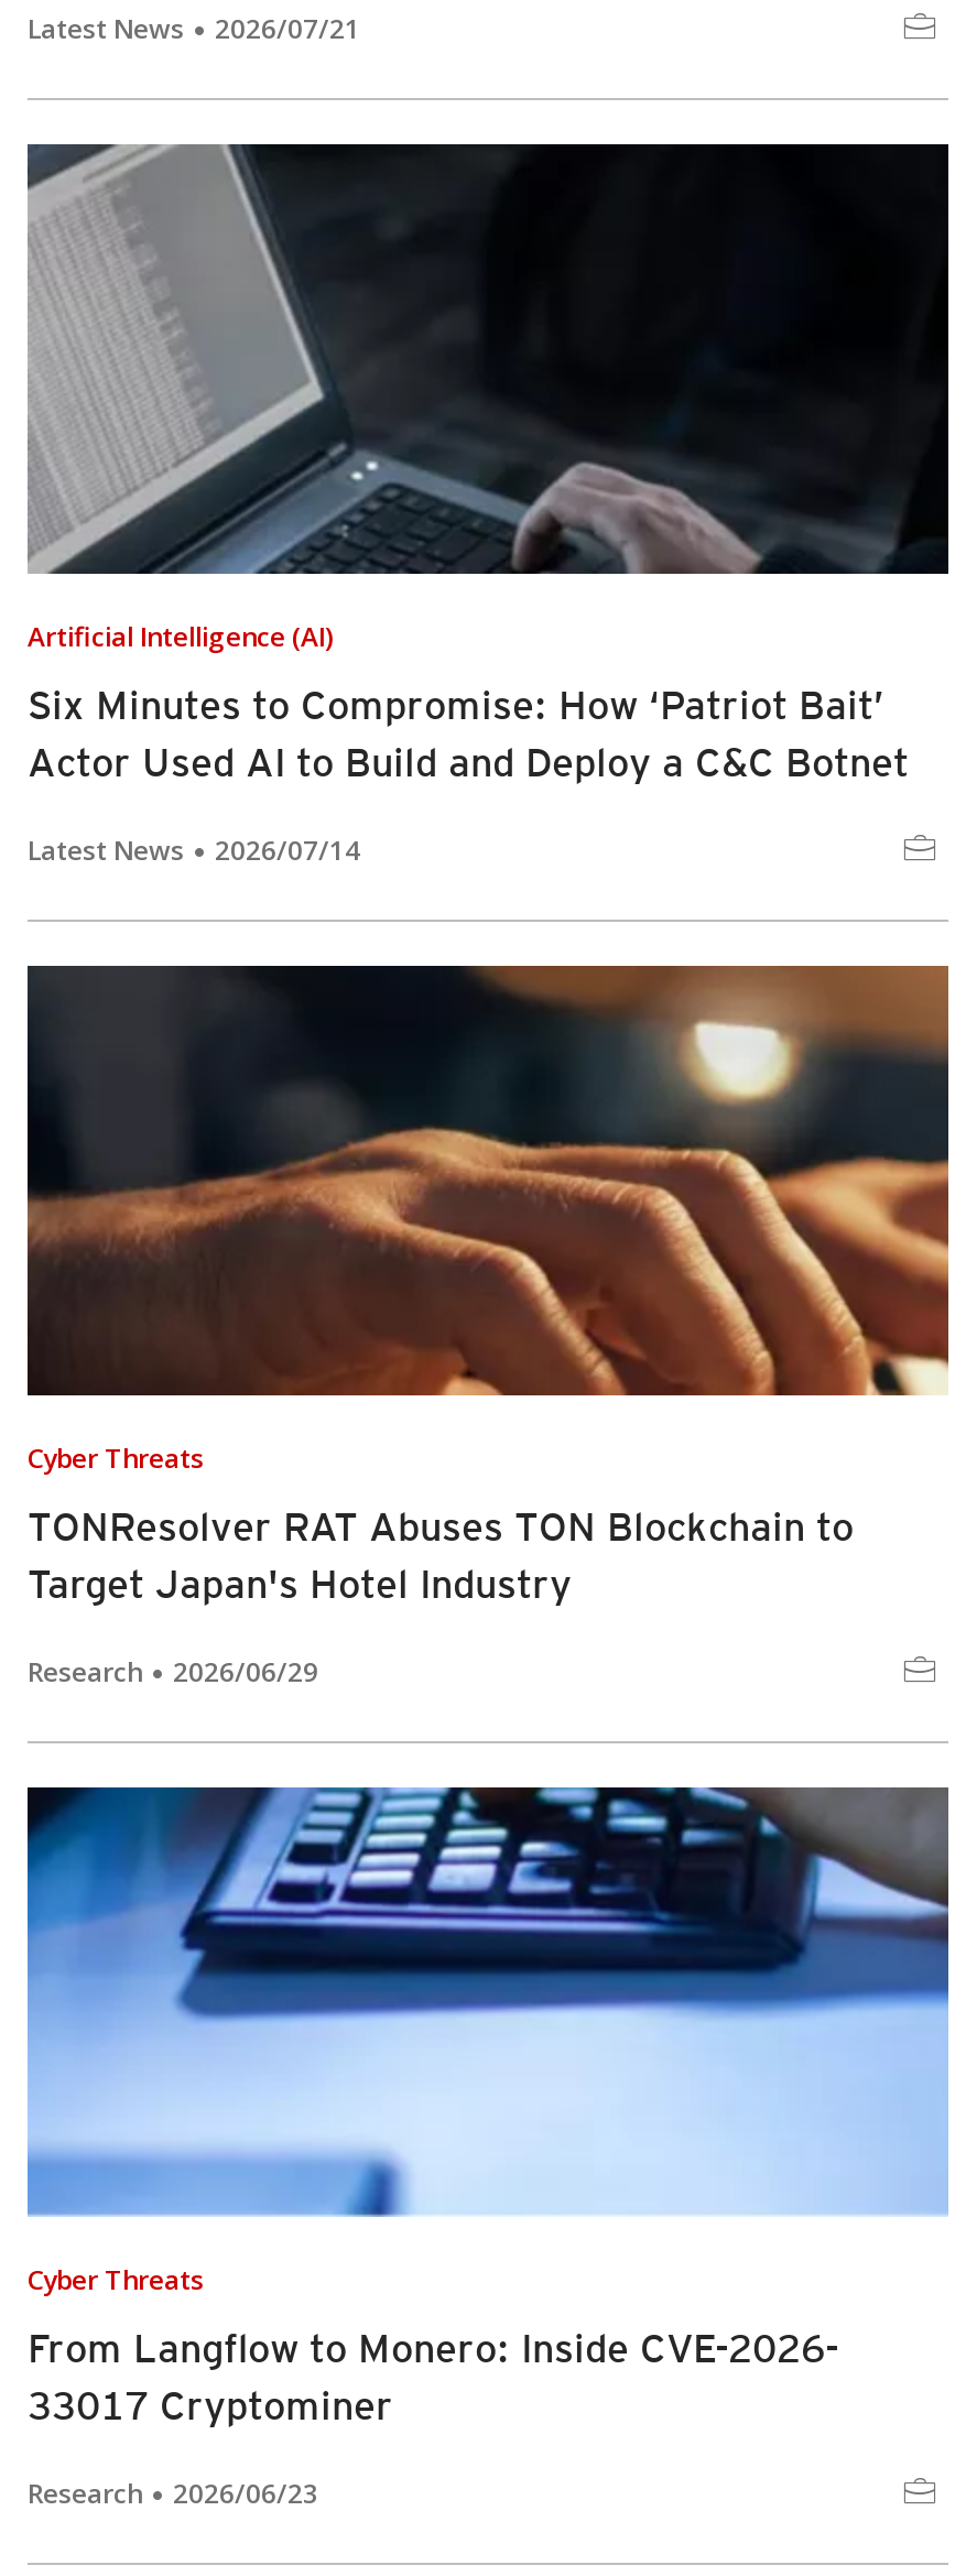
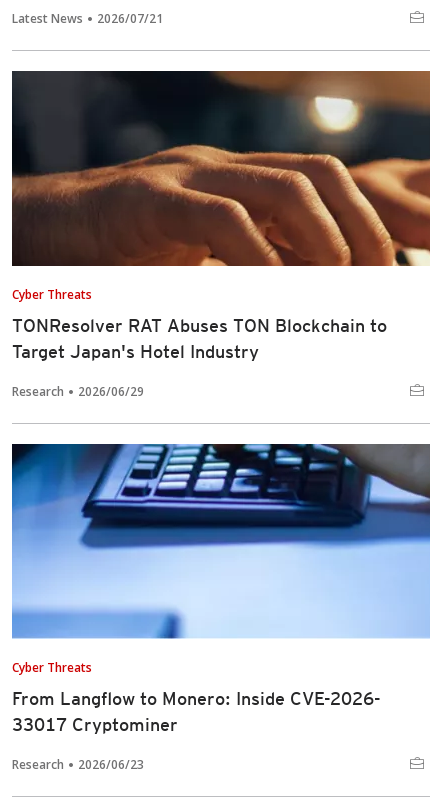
- [image]
- Artificial Intelligence (AI)
- Six Minutes to Compromise: How ‘Patriot Bait’
- Actor Used AI to Build and Deploy a C&C Botnet
- Latest News
- 2026/07/14
